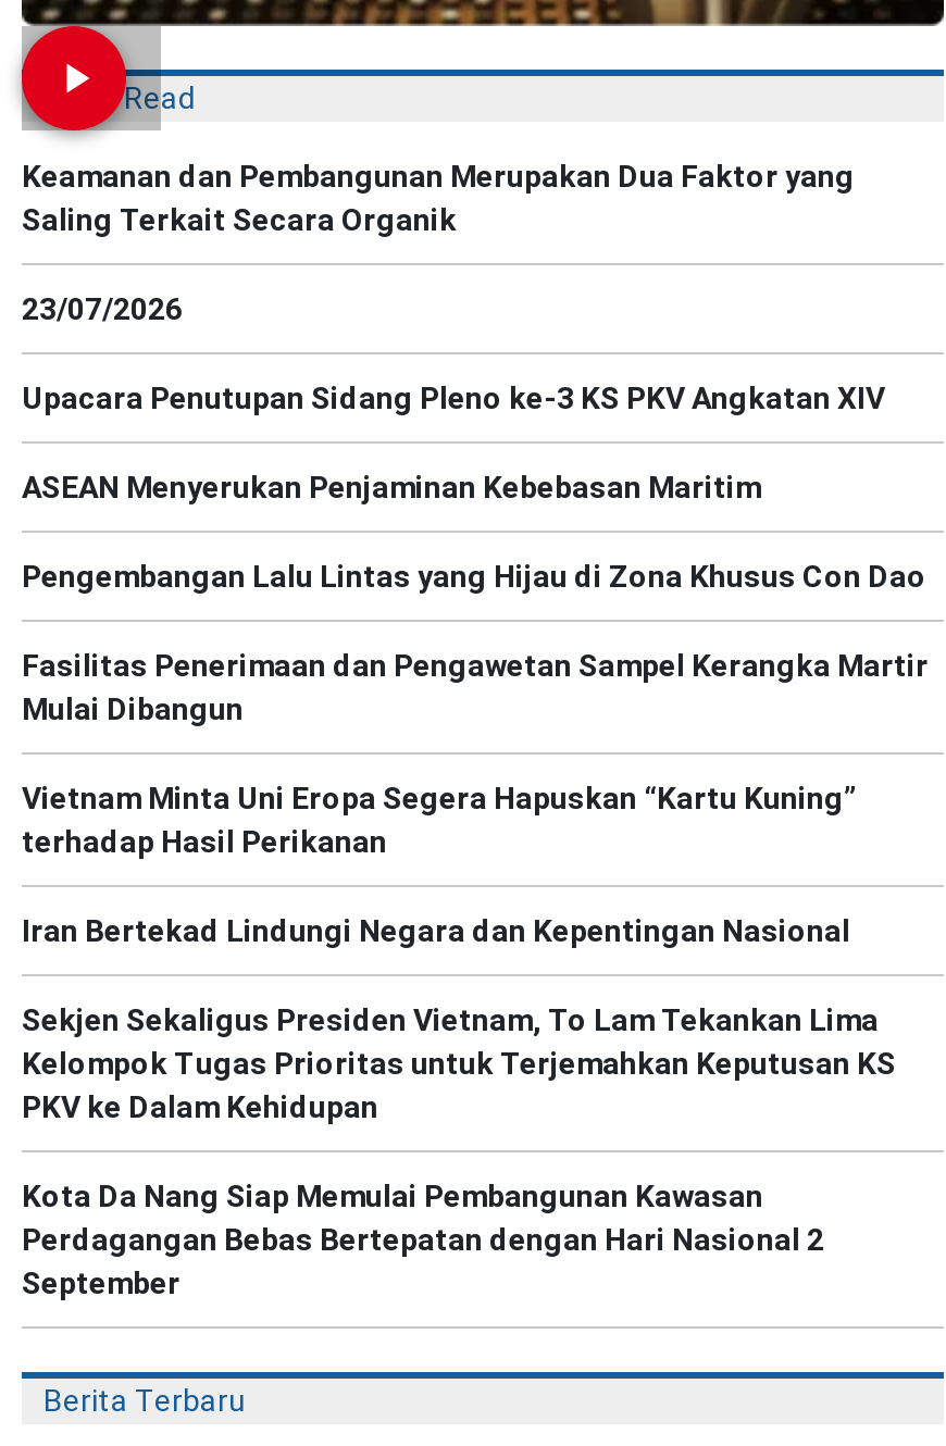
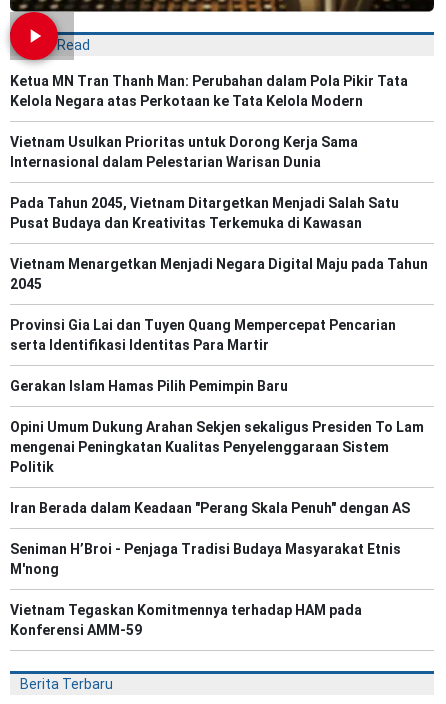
- Keamanan dan Pembangunan Merupakan Dua Faktor yang
- Saling Terkait Secara Organik
+ Ketua MN Tran Thanh Man: Perubahan dalam Pola Pikir Tata
+ Kelola Negara atas Perkotaan ke Tata Kelola Modern

- 23/07/2026
+ Vietnam Usulkan Prioritas untuk Dorong Kerja Sama
+ Internasional dalam Pelestarian Warisan Dunia

- Upacara Penutupan Sidang Pleno ke-3 KS PKV Angkatan XIV
+ Pada Tahun 2045, Vietnam Ditargetkan Menjadi Salah Satu
+ Pusat Budaya dan Kreativitas Terkemuka di Kawasan

- ASEAN Menyerukan Penjaminan Kebebasan Maritim
+ Vietnam Menargetkan Menjadi Negara Digital Maju pada Tahun
+ 2045

- Pengembangan Lalu Lintas yang Hijau di Zona Khusus Con Dao
+ Provinsi Gia Lai dan Tuyen Quang Mempercepat Pencarian
+ serta Identifikasi Identitas Para Martir

- Fasilitas Penerimaan dan Pengawetan Sampel Kerangka Martir
- Mulai Dibangun
+ Gerakan Islam Hamas Pilih Pemimpin Baru

- Vietnam Minta Uni Eropa Segera Hapuskan “Kartu Kuning”
- terhadap Hasil Perikanan
+ Opini Umum Dukung Arahan Sekjen sekaligus Presiden To Lam
+ mengenai Peningkatan Kualitas Penyelenggaraan Sistem
+ Politik

- Iran Bertekad Lindungi Negara dan Kepentingan Nasional
+ Iran Berada dalam Keadaan "Perang Skala Penuh" dengan AS

- Sekjen Sekaligus Presiden Vietnam, To Lam Tekankan Lima
- Kelompok Tugas Prioritas untuk Terjemahkan Keputusan KS
- PKV ke Dalam Kehidupan
+ Seniman H’Broi - Penjaga Tradisi Budaya Masyarakat Etnis
+ M'nong

- Kota Da Nang Siap Memulai Pembangunan Kawasan
- Perdagangan Bebas Bertepatan dengan Hari Nasional 2
- September
+ Vietnam Tegaskan Komitmennya terhadap HAM pada
+ Konferensi AMM-59
